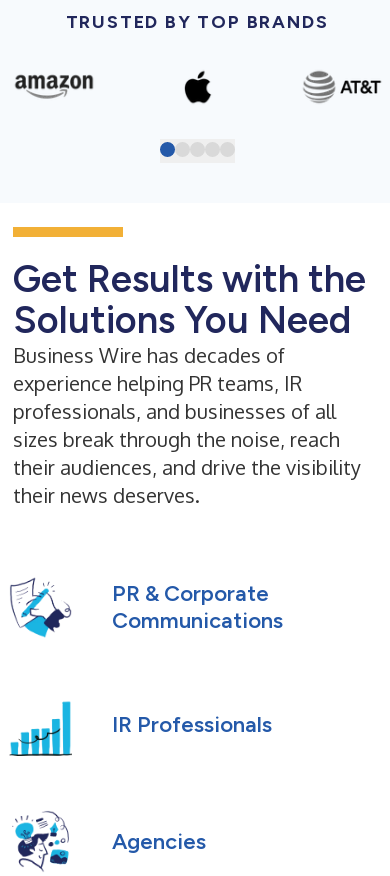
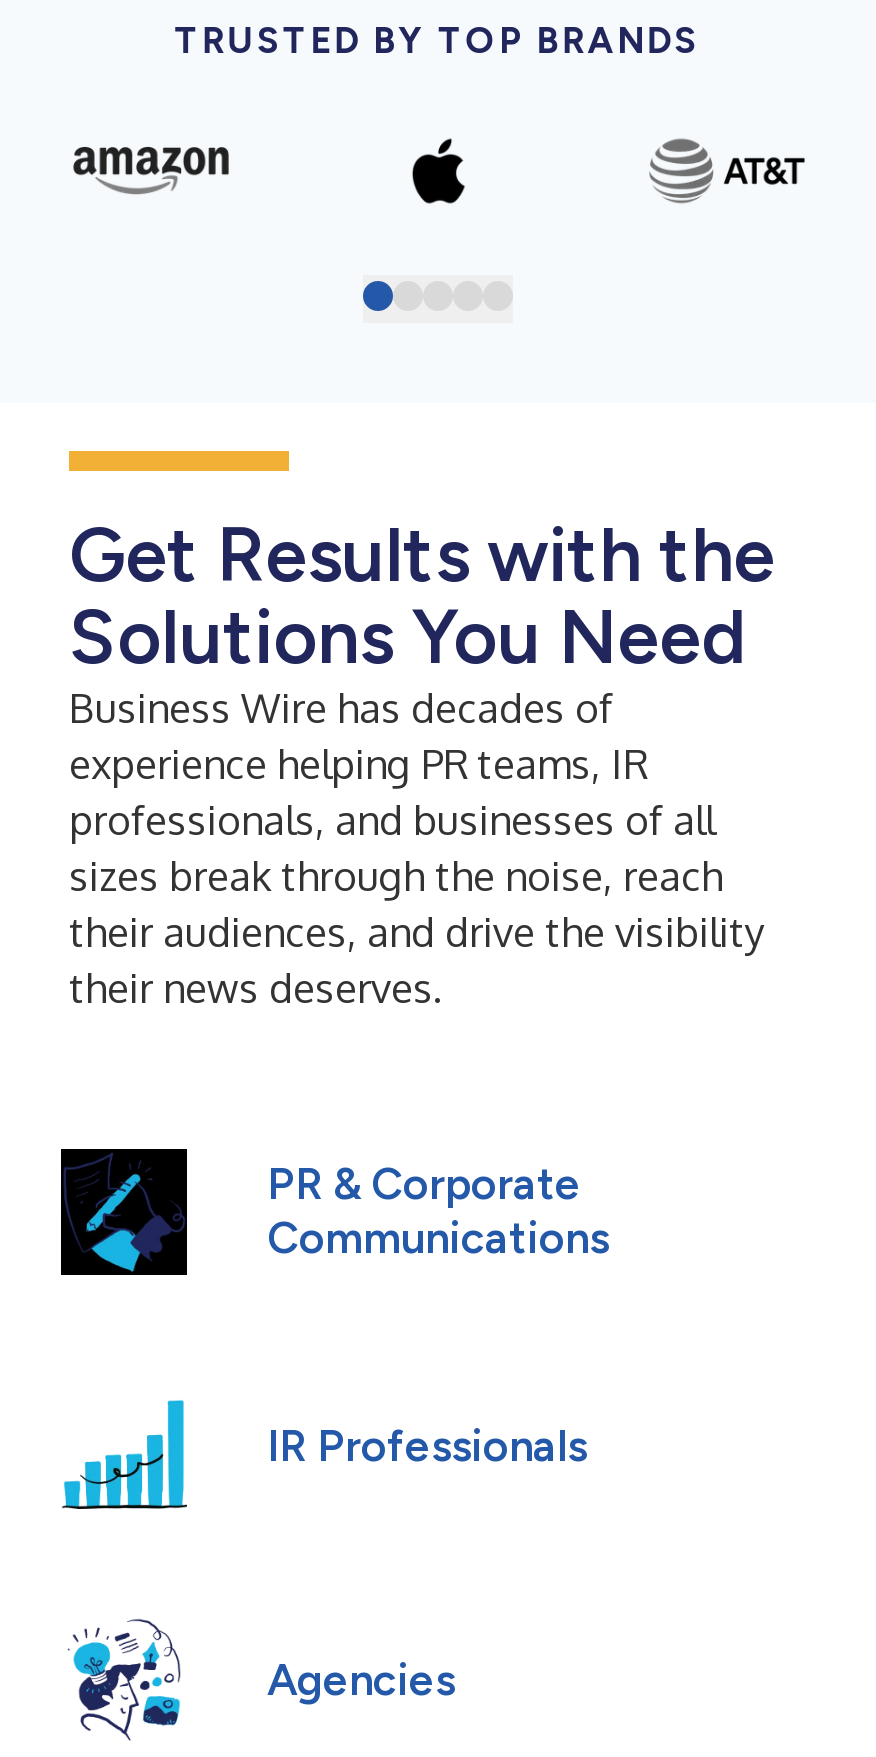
- [image]
+ [image]
